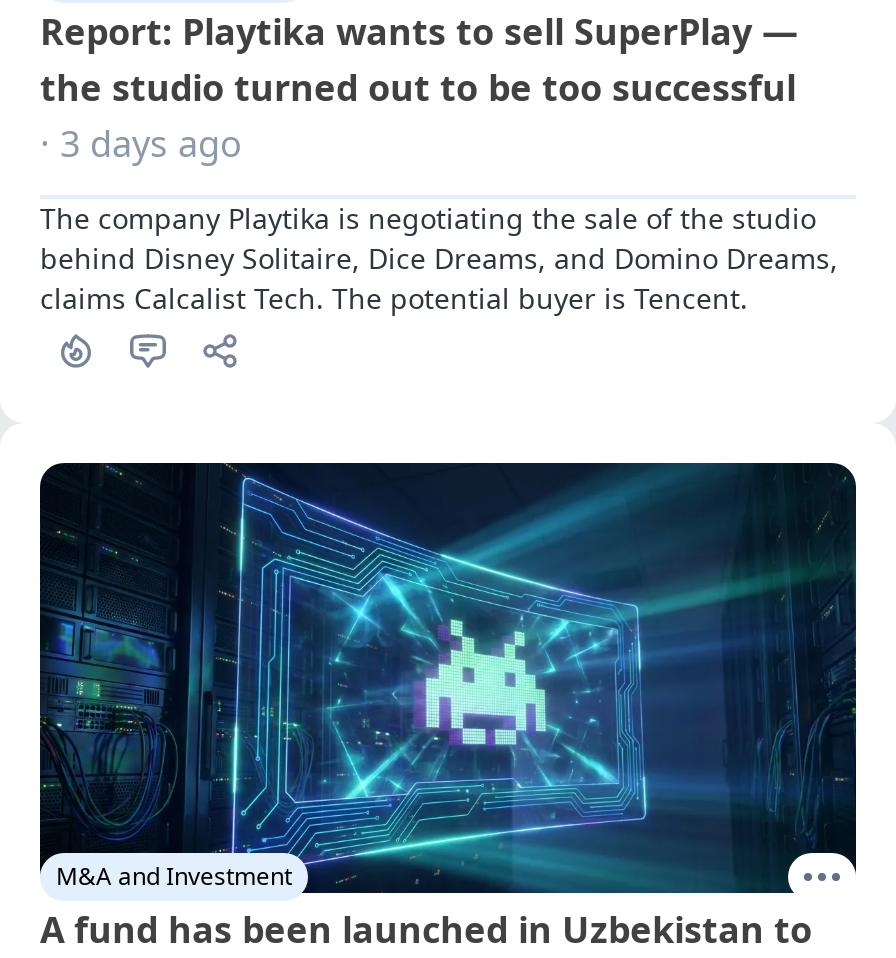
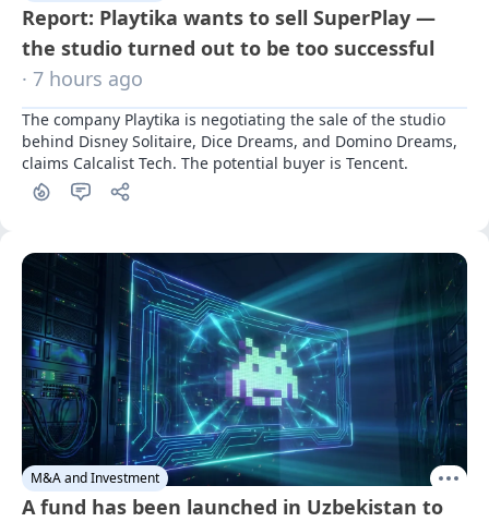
- · 3 days ago
+ · 7 hours ago
